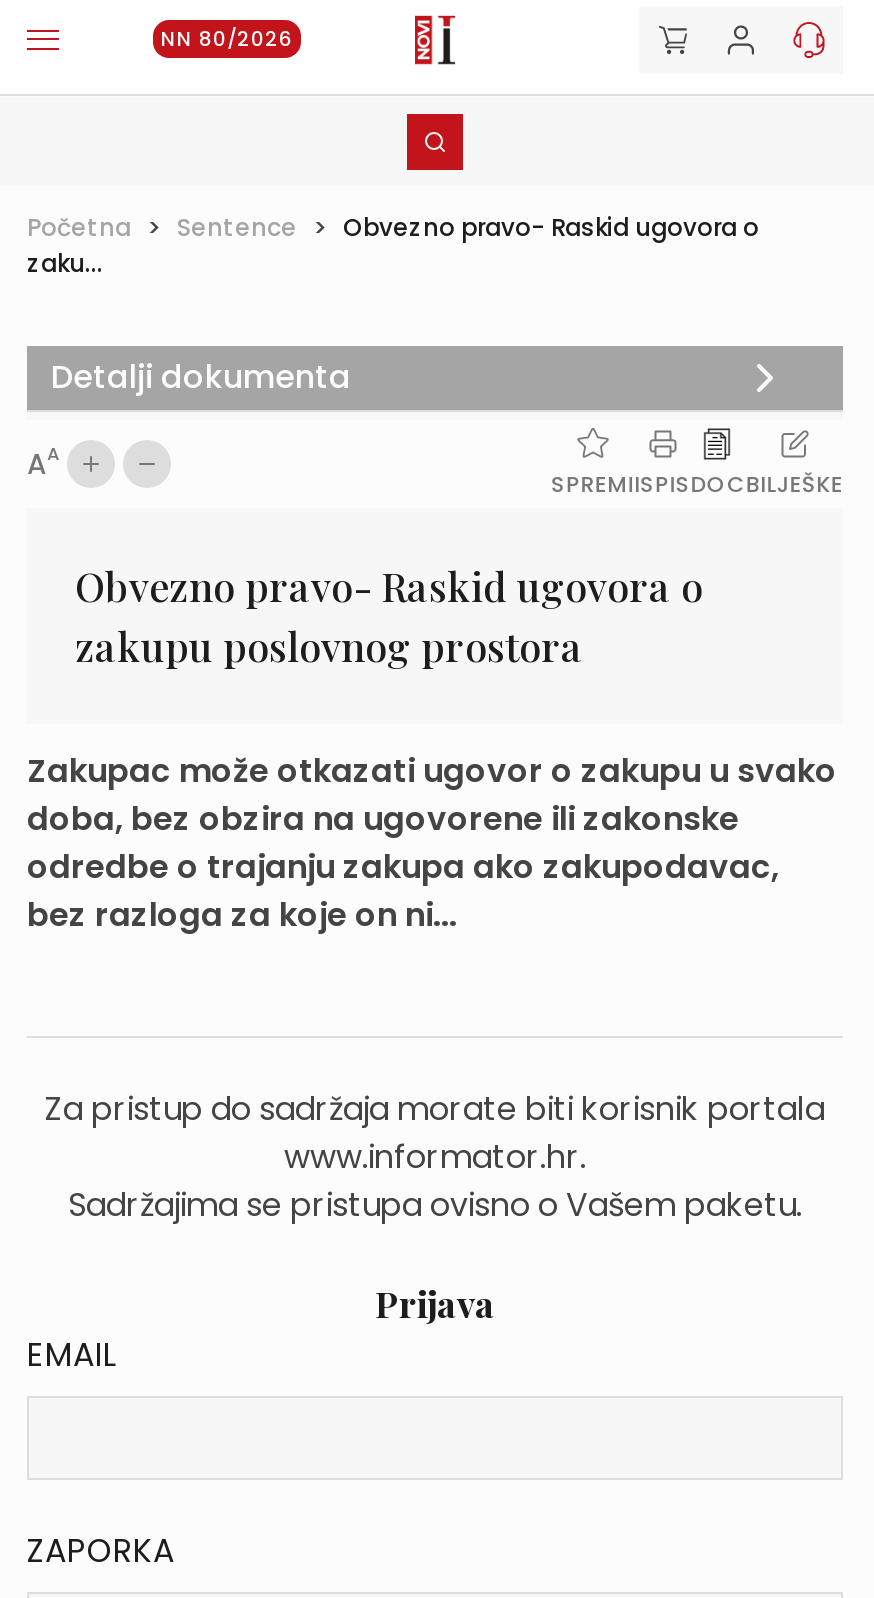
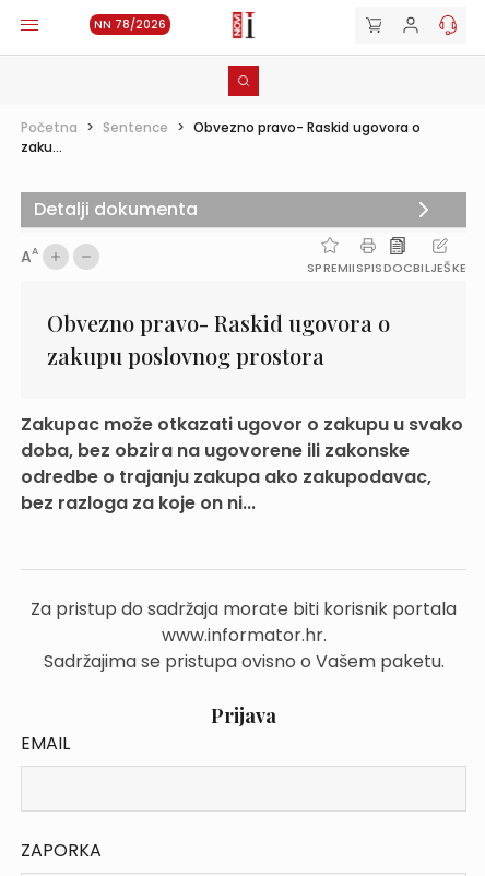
- NN 80/2026
+ NN 78/2026
